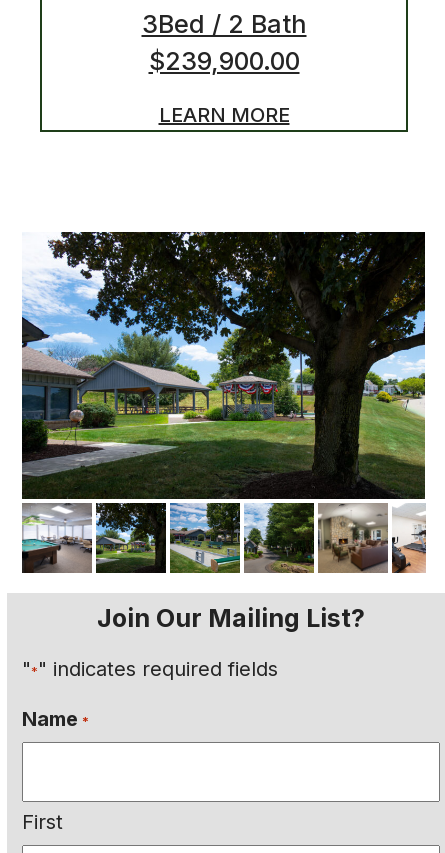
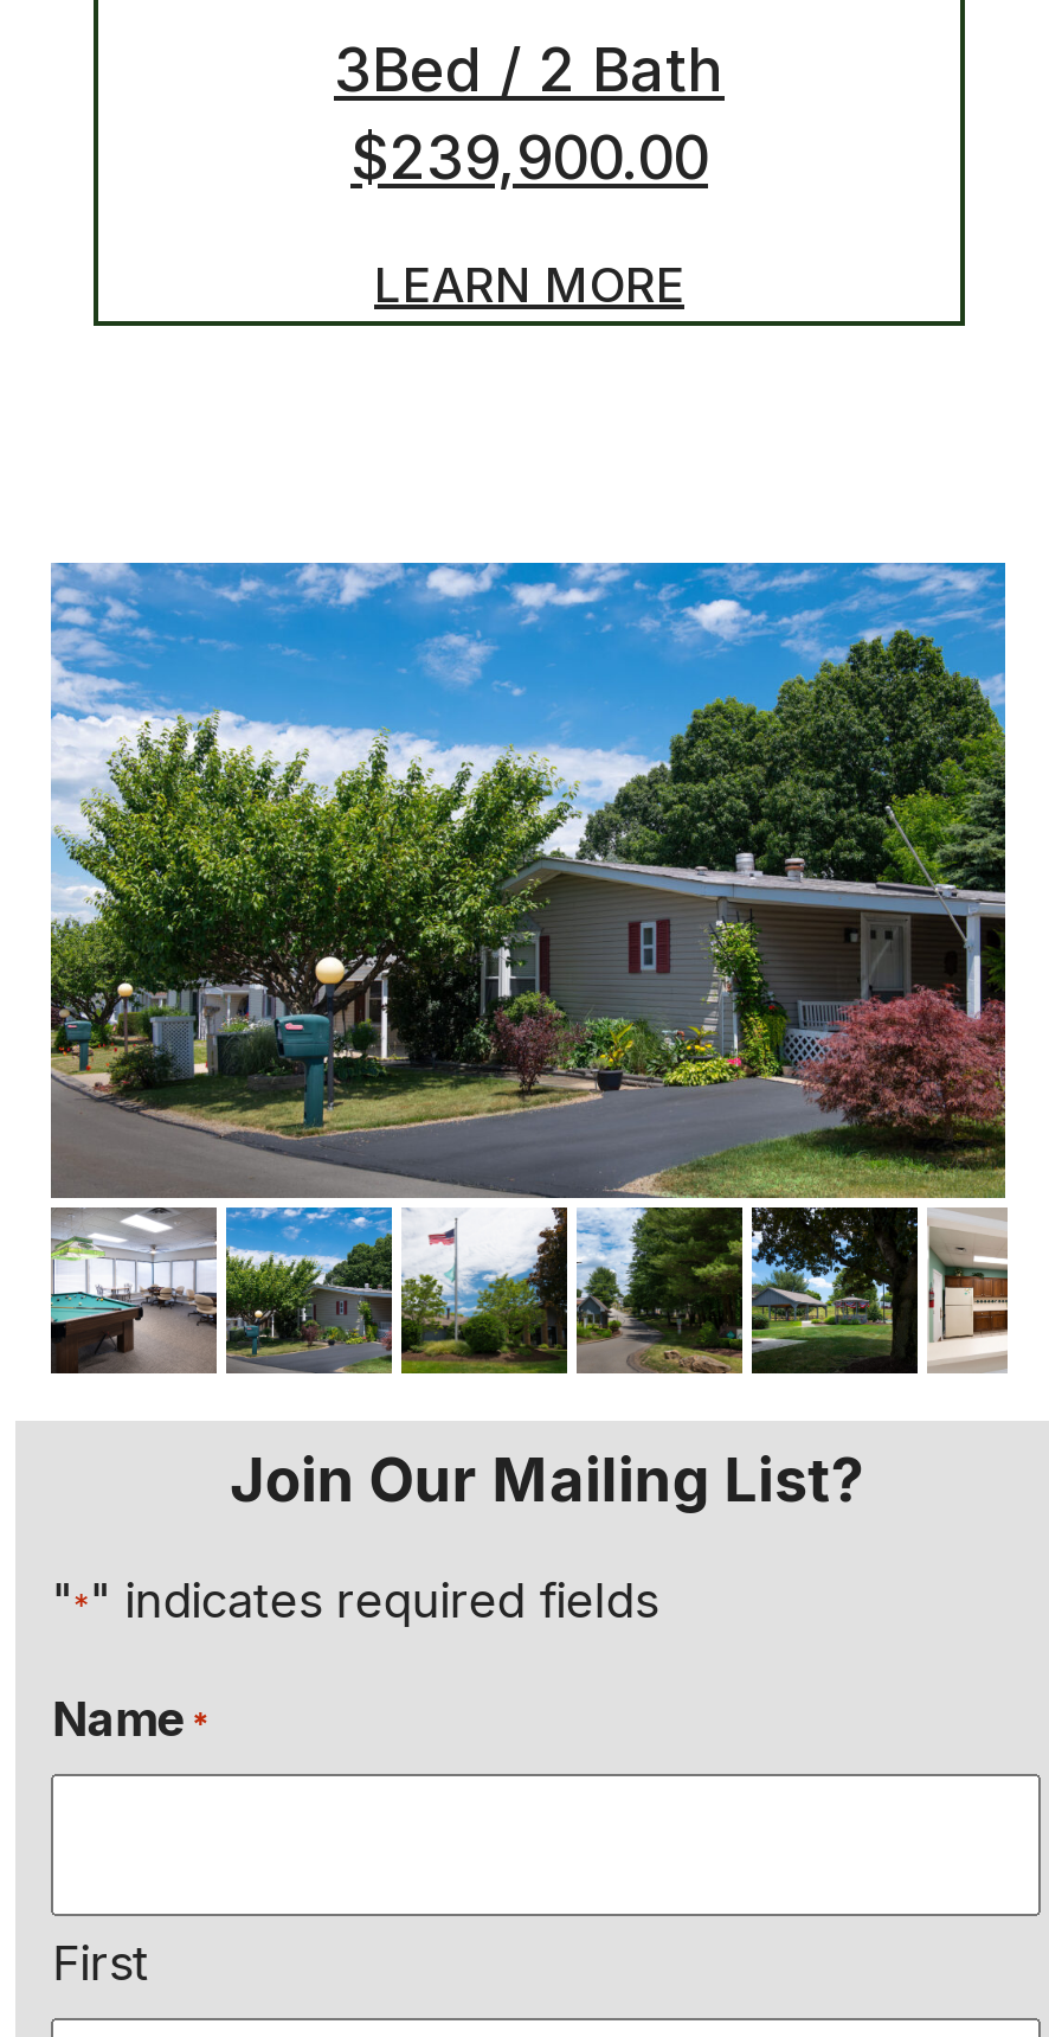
- [image]
+ [image]
